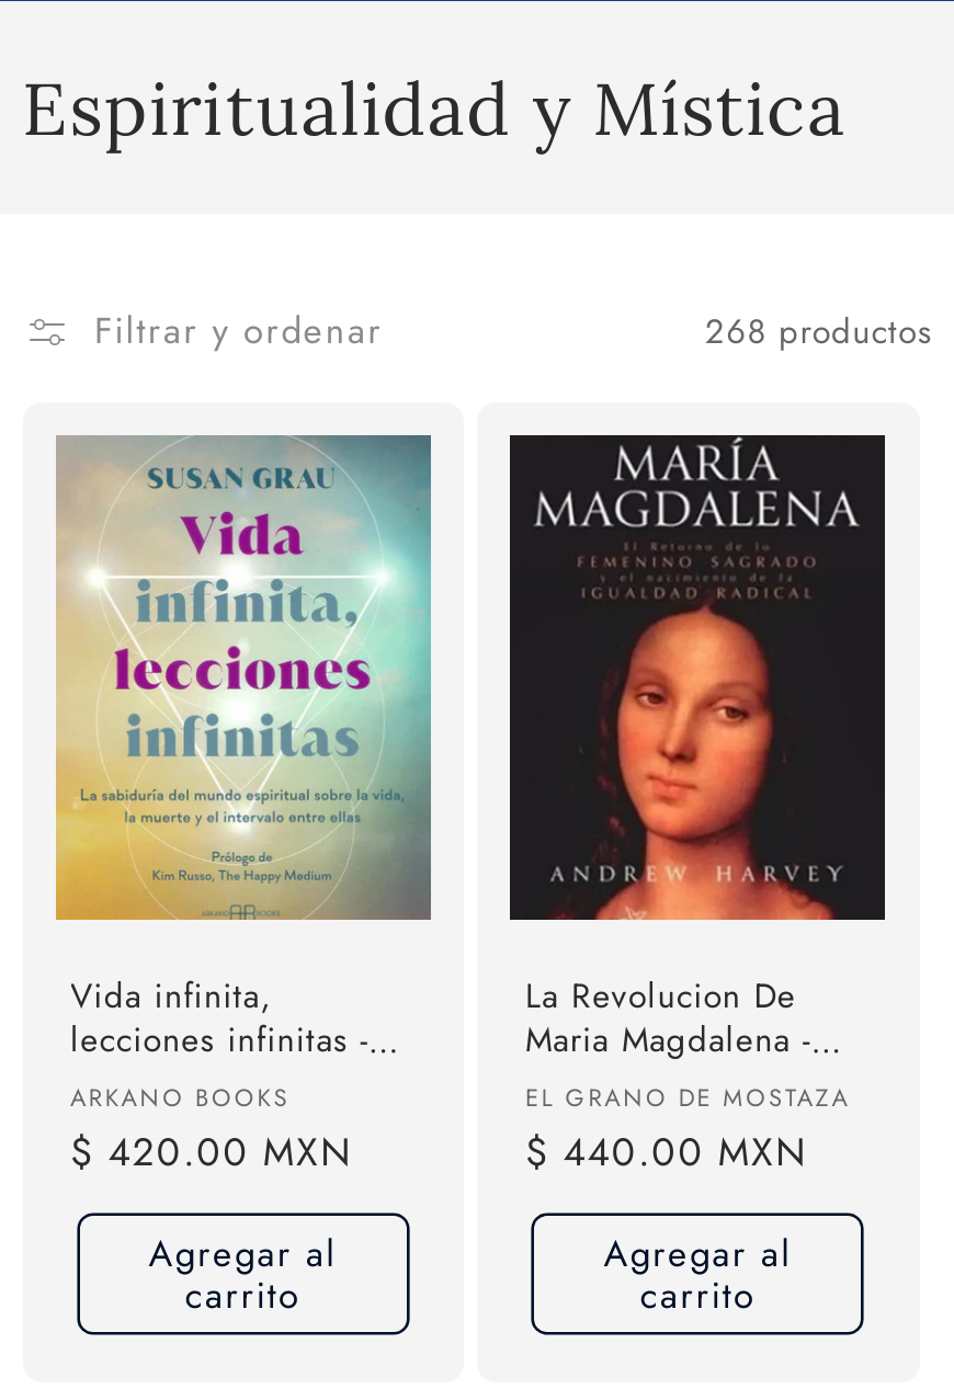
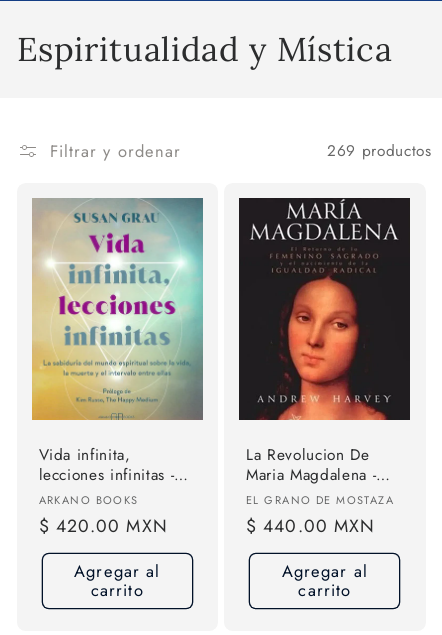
- 268 productos
+ 269 productos
